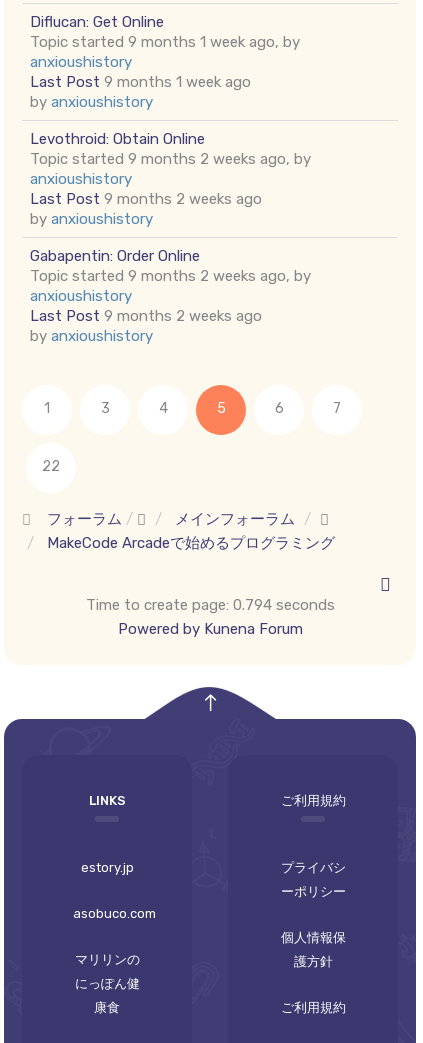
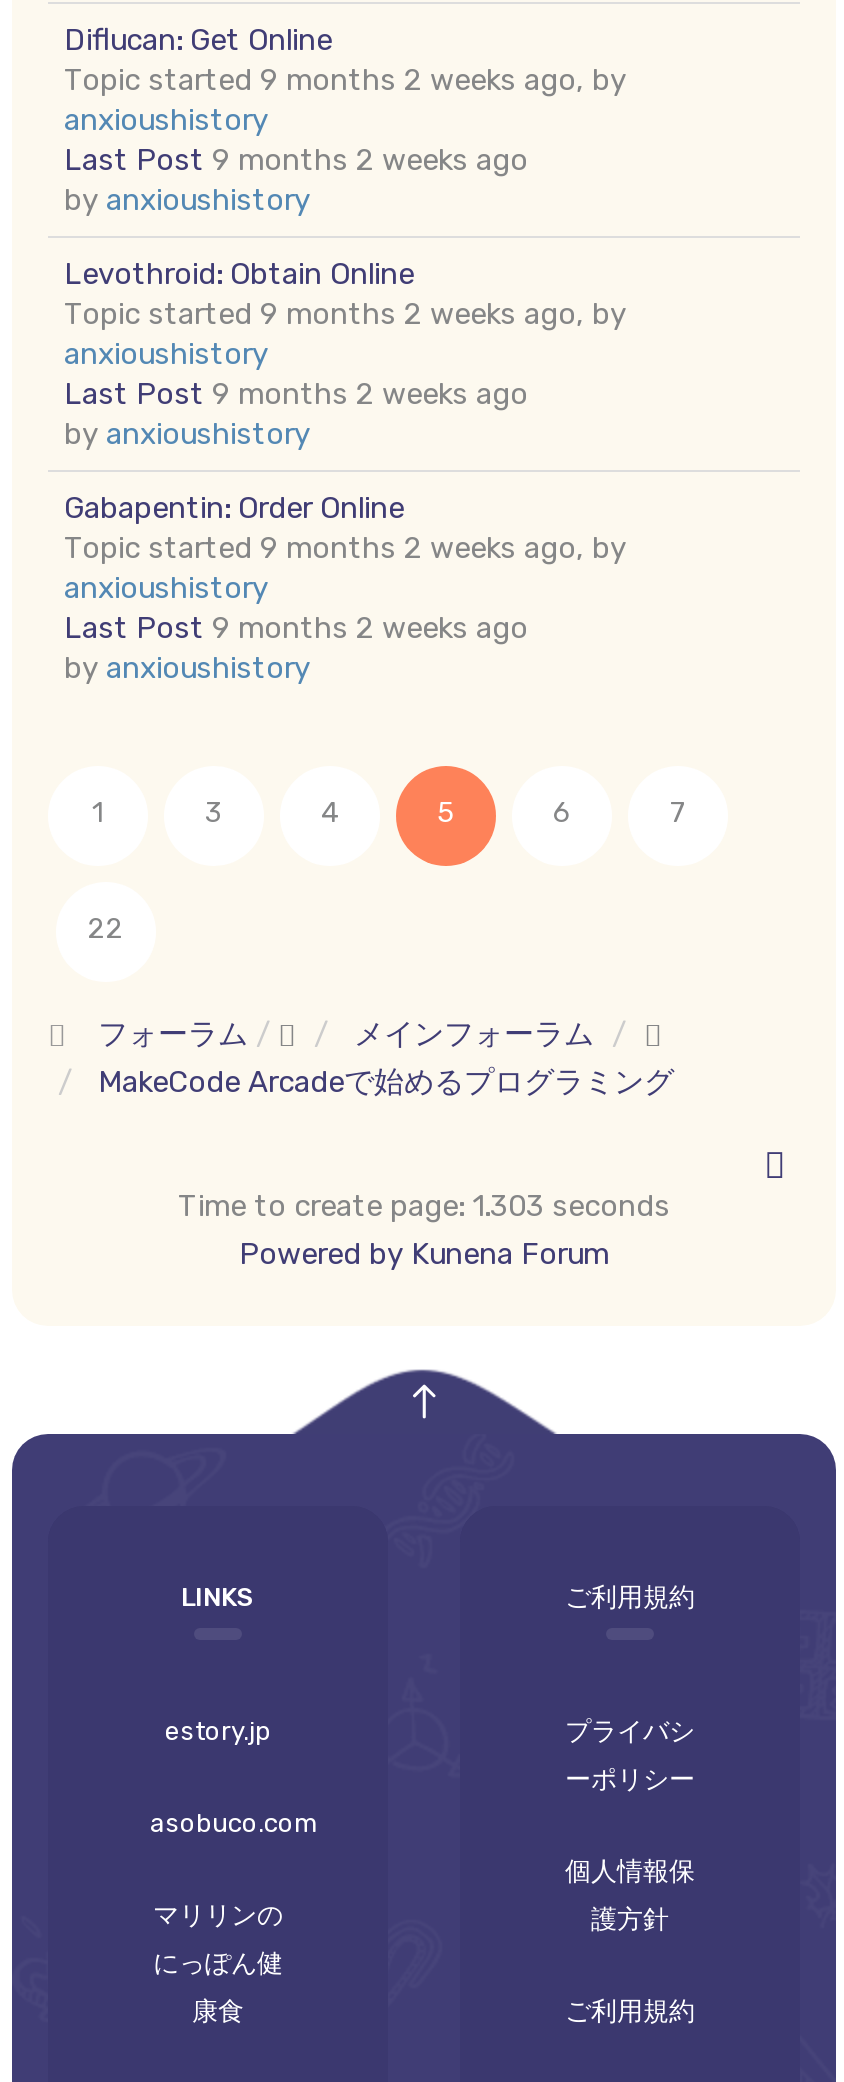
- Topic started 9 months 1 week ago, by
+ Topic started 9 months 2 weeks ago, by

- Last Post 9 months 1 week ago
+ Last Post 9 months 2 weeks ago

- Time to create page: 0.794 seconds
+ Time to create page: 1.303 seconds
